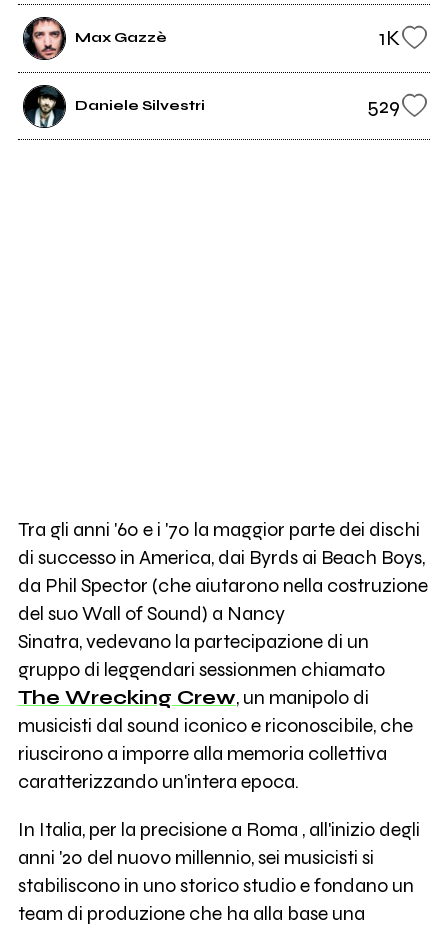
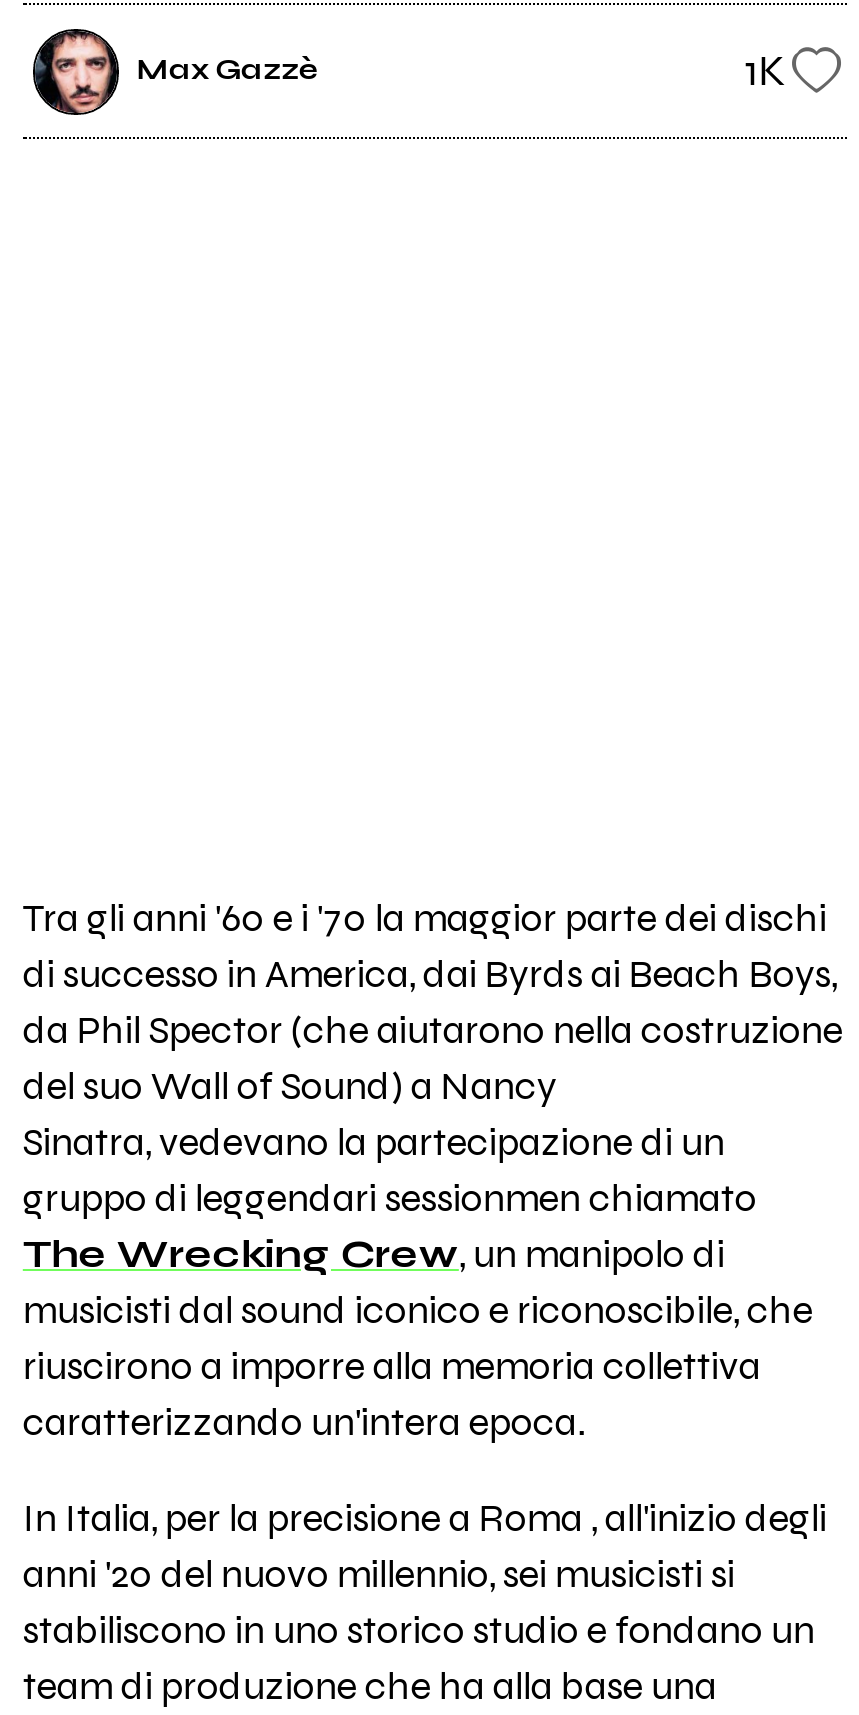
- [image]
- Daniele Silvestri
- 529
